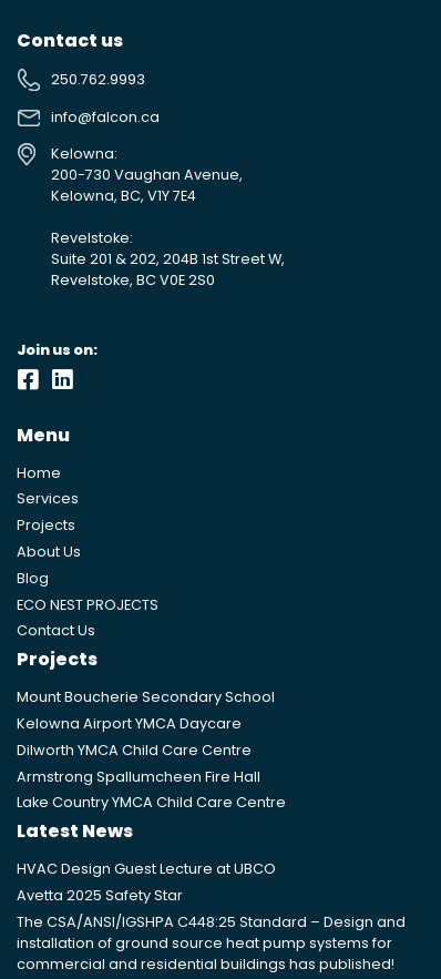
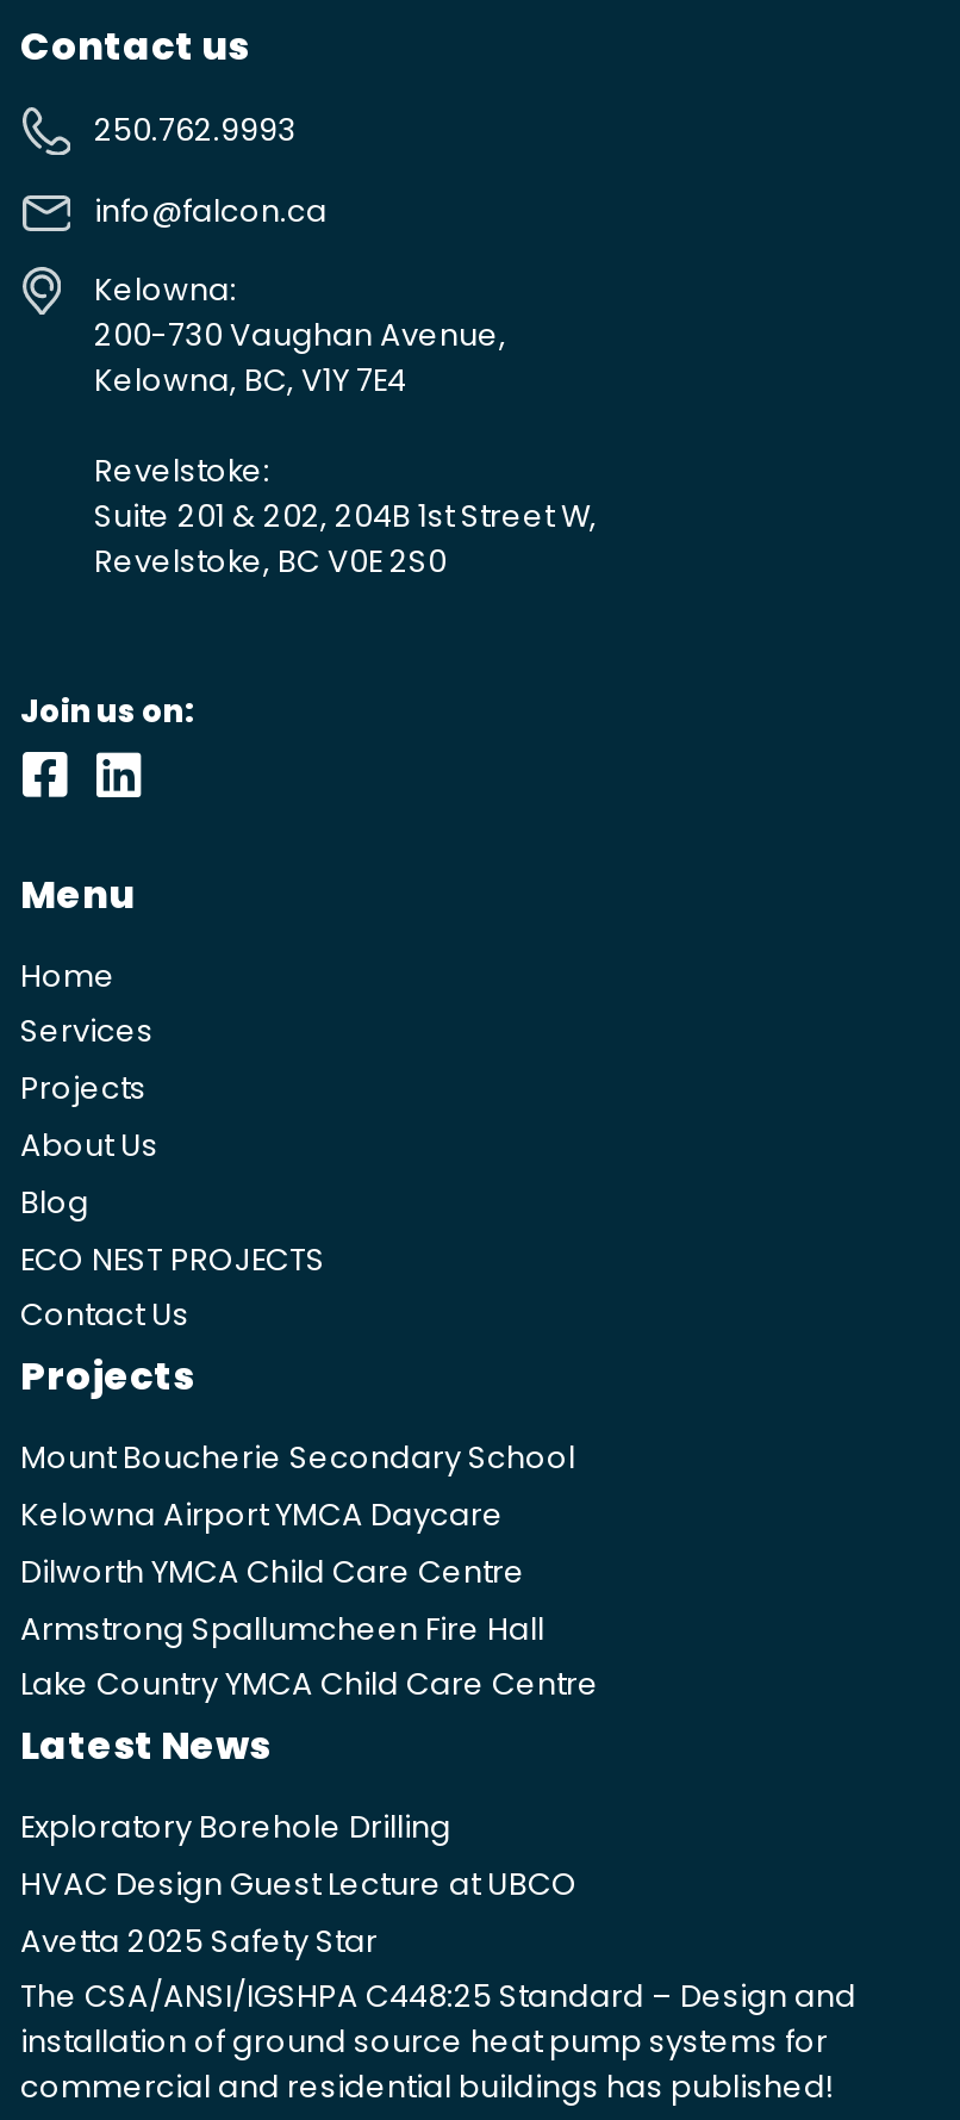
+ Exploratory Borehole Drilling
